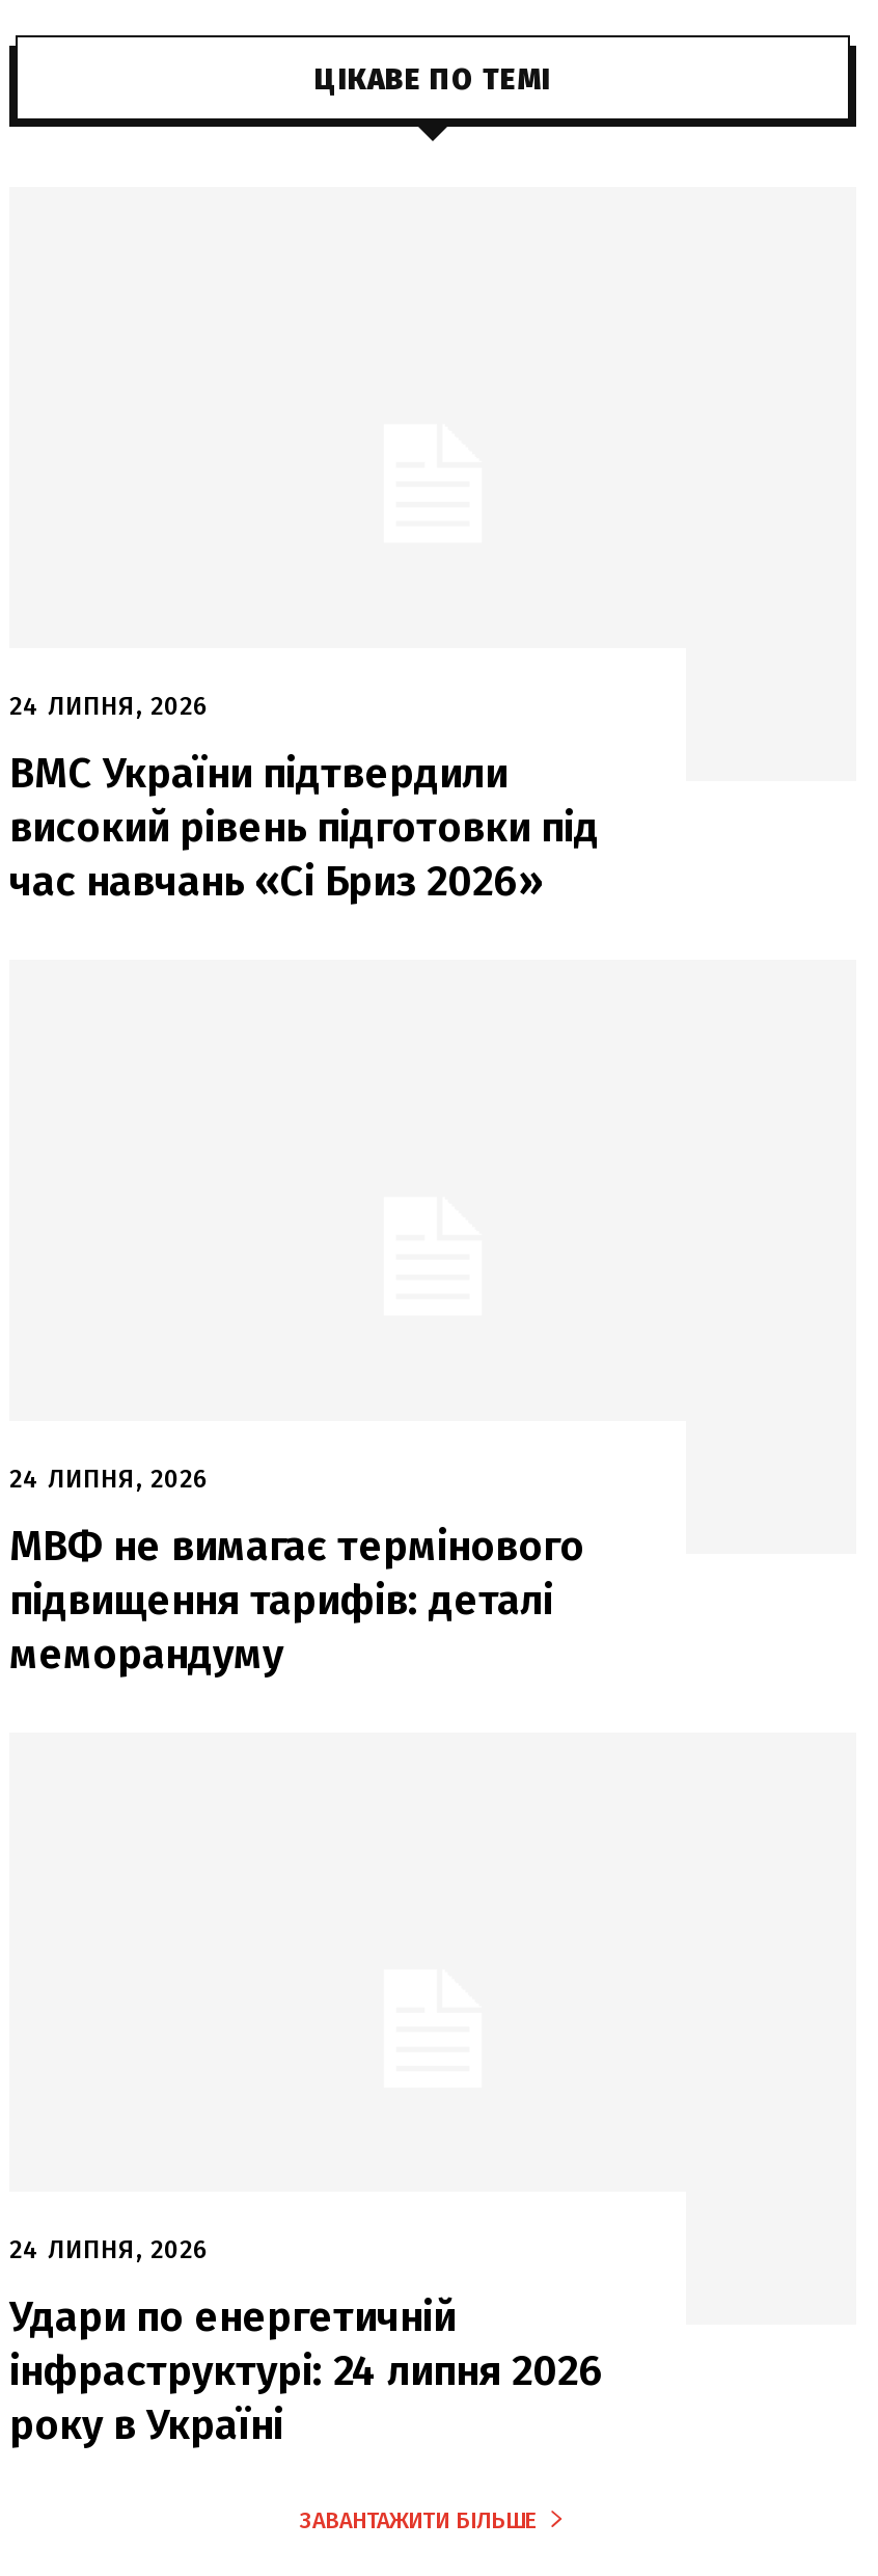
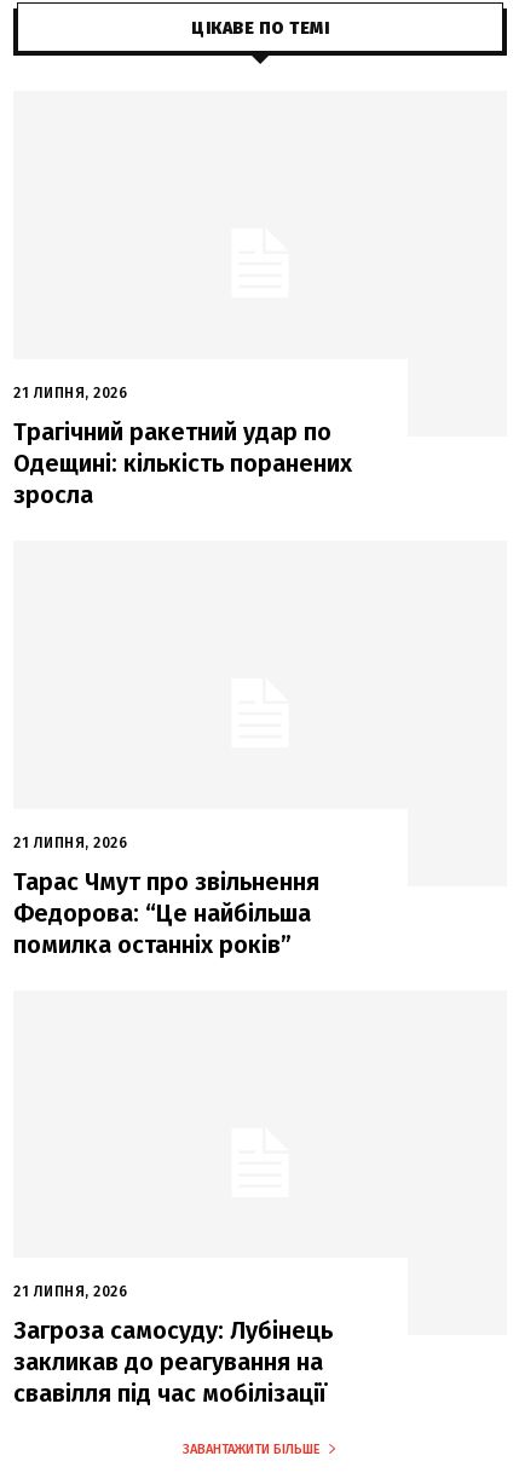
- 24 ЛИПНЯ, 2026
+ 21 ЛИПНЯ, 2026

- ВМС України підтвердили
- високий рівень підготовки під
- час навчань «Сі Бриз 2026»
+ Трагічний ракетний удар по
+ Одещині: кількість поранених
+ зросла

- 24 ЛИПНЯ, 2026
+ 21 ЛИПНЯ, 2026

- МВФ не вимагає термінового
- підвищення тарифів: деталі
- меморандуму
+ Тарас Чмут про звільнення
+ Федорова: “Це найбільша
+ помилка останніх років”

- 24 ЛИПНЯ, 2026
+ 21 ЛИПНЯ, 2026

- Удари по енергетичній
- інфраструктурі: 24 липня 2026
- року в Україні
+ Загроза самосуду: Лубінець
+ закликав до реагування на
+ свавілля під час мобілізації
